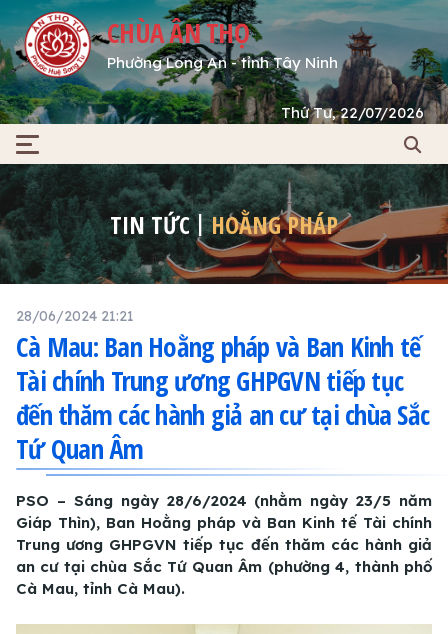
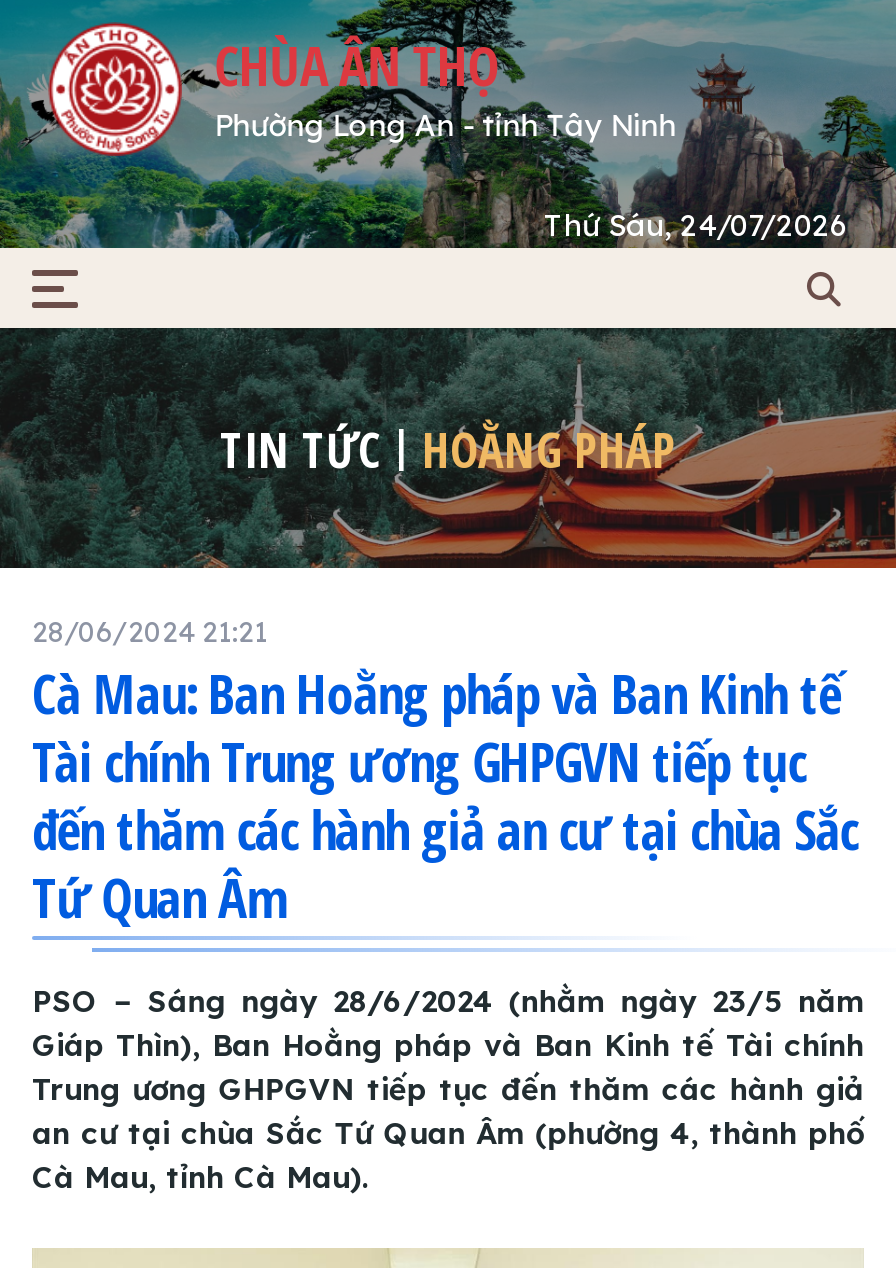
- Thứ Tư, 22/07/2026
+ Thứ Sáu, 24/07/2026
